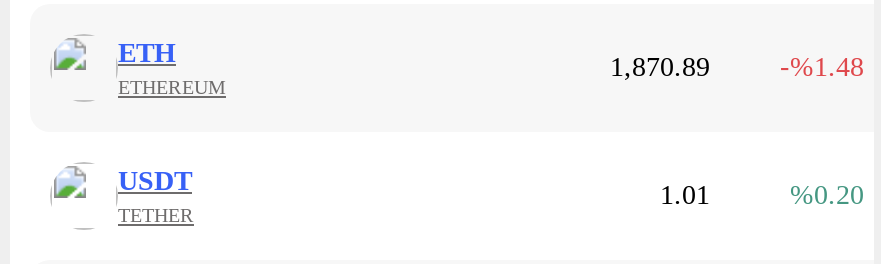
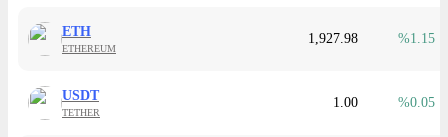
- 1,870.89
+ 1,927.98

- 1.48
+ 1.15

- 1.01
+ 1.00

- 0.20
+ 0.05
